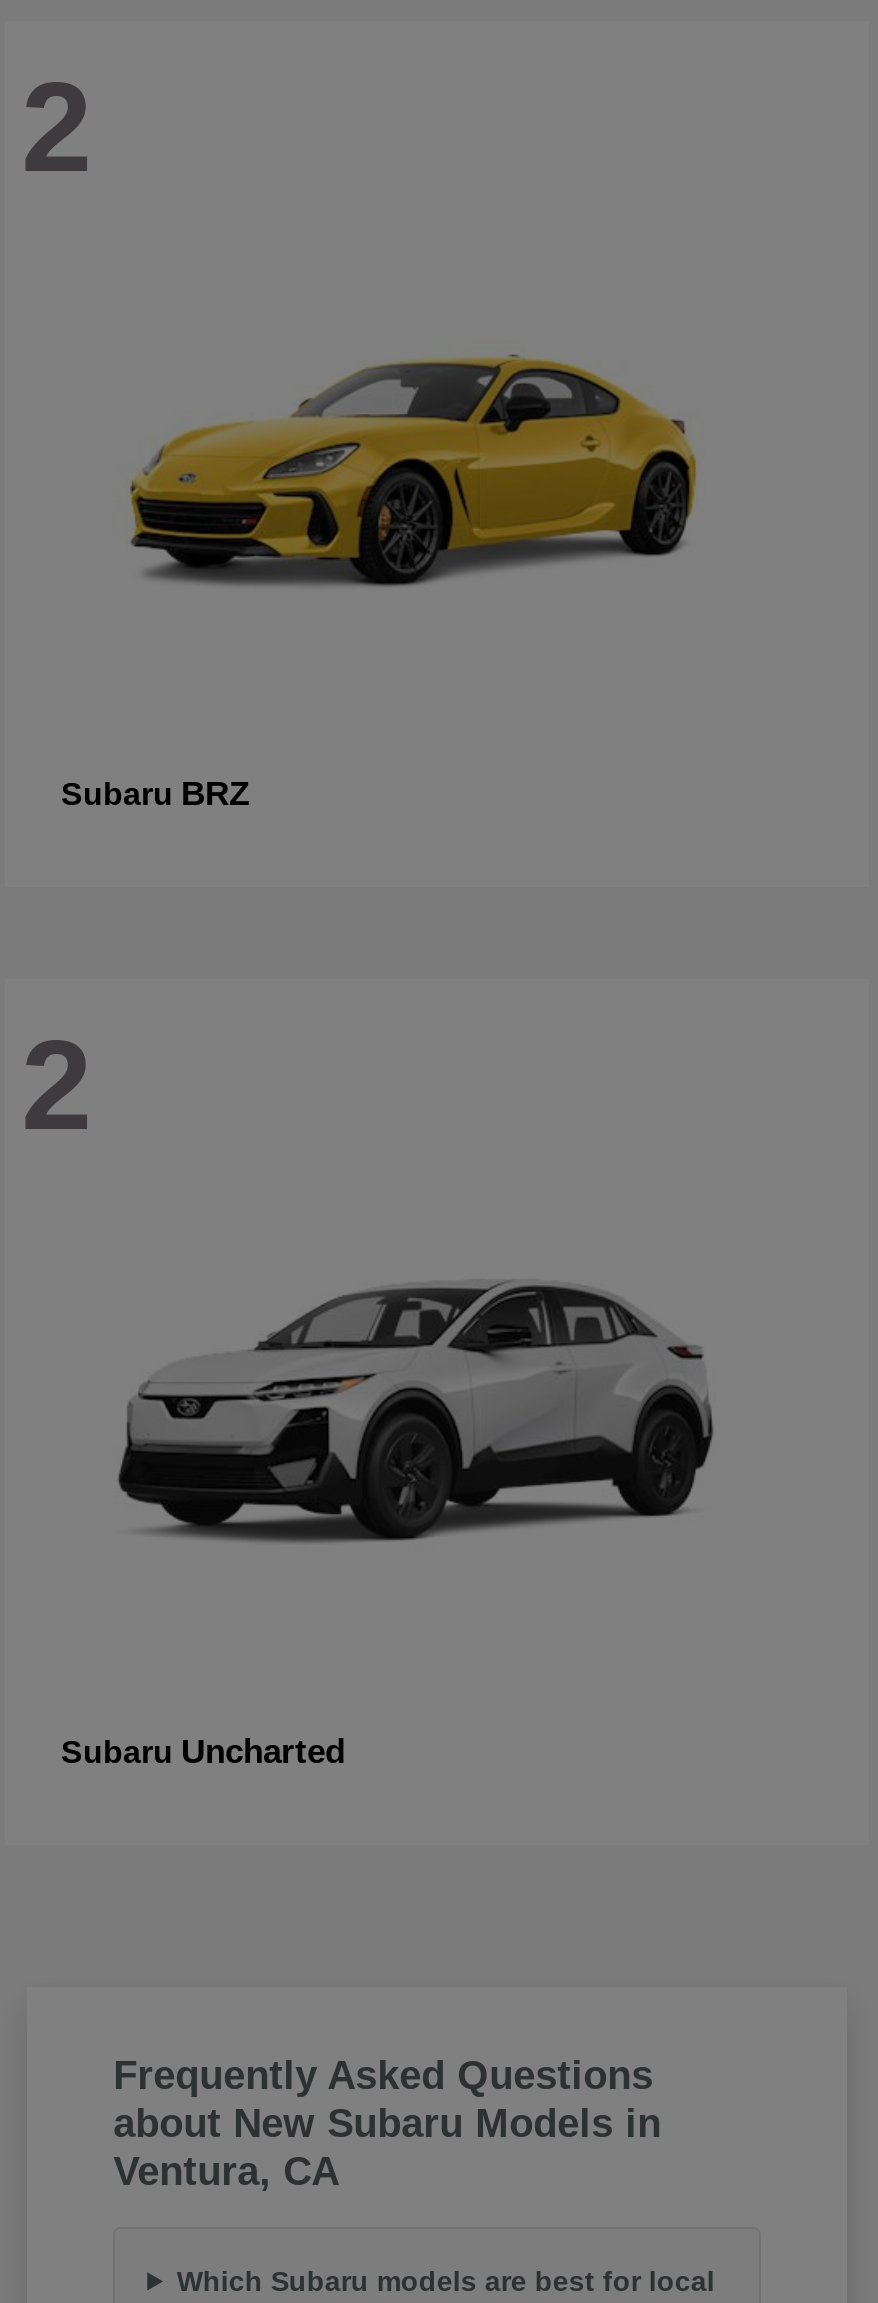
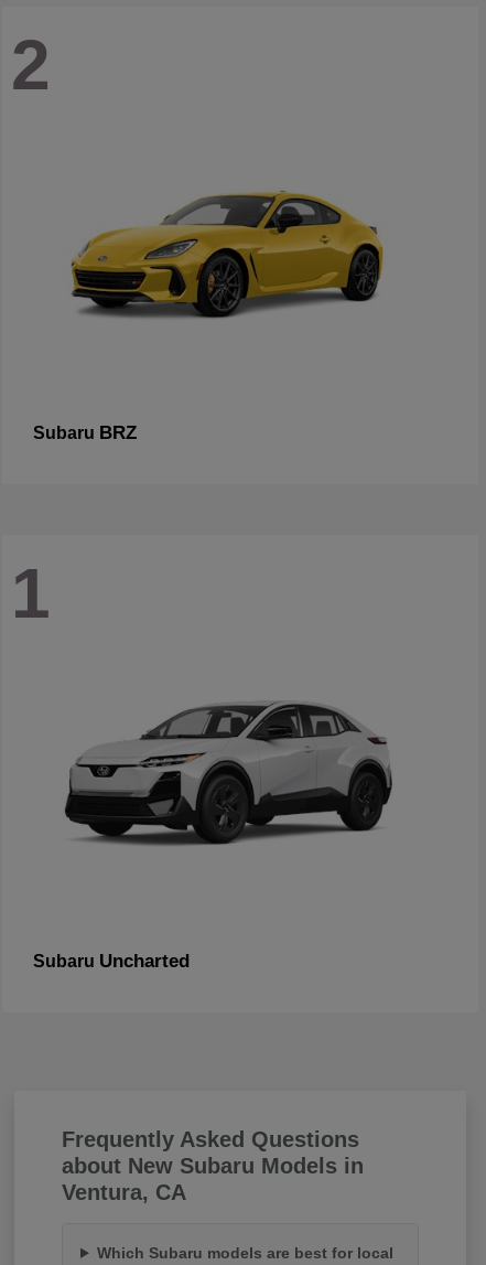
- 2
+ 1
